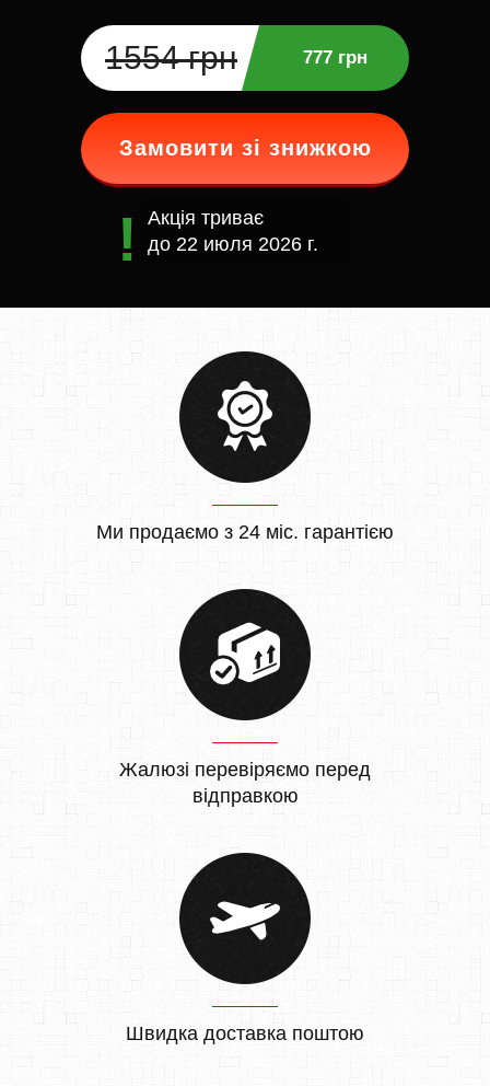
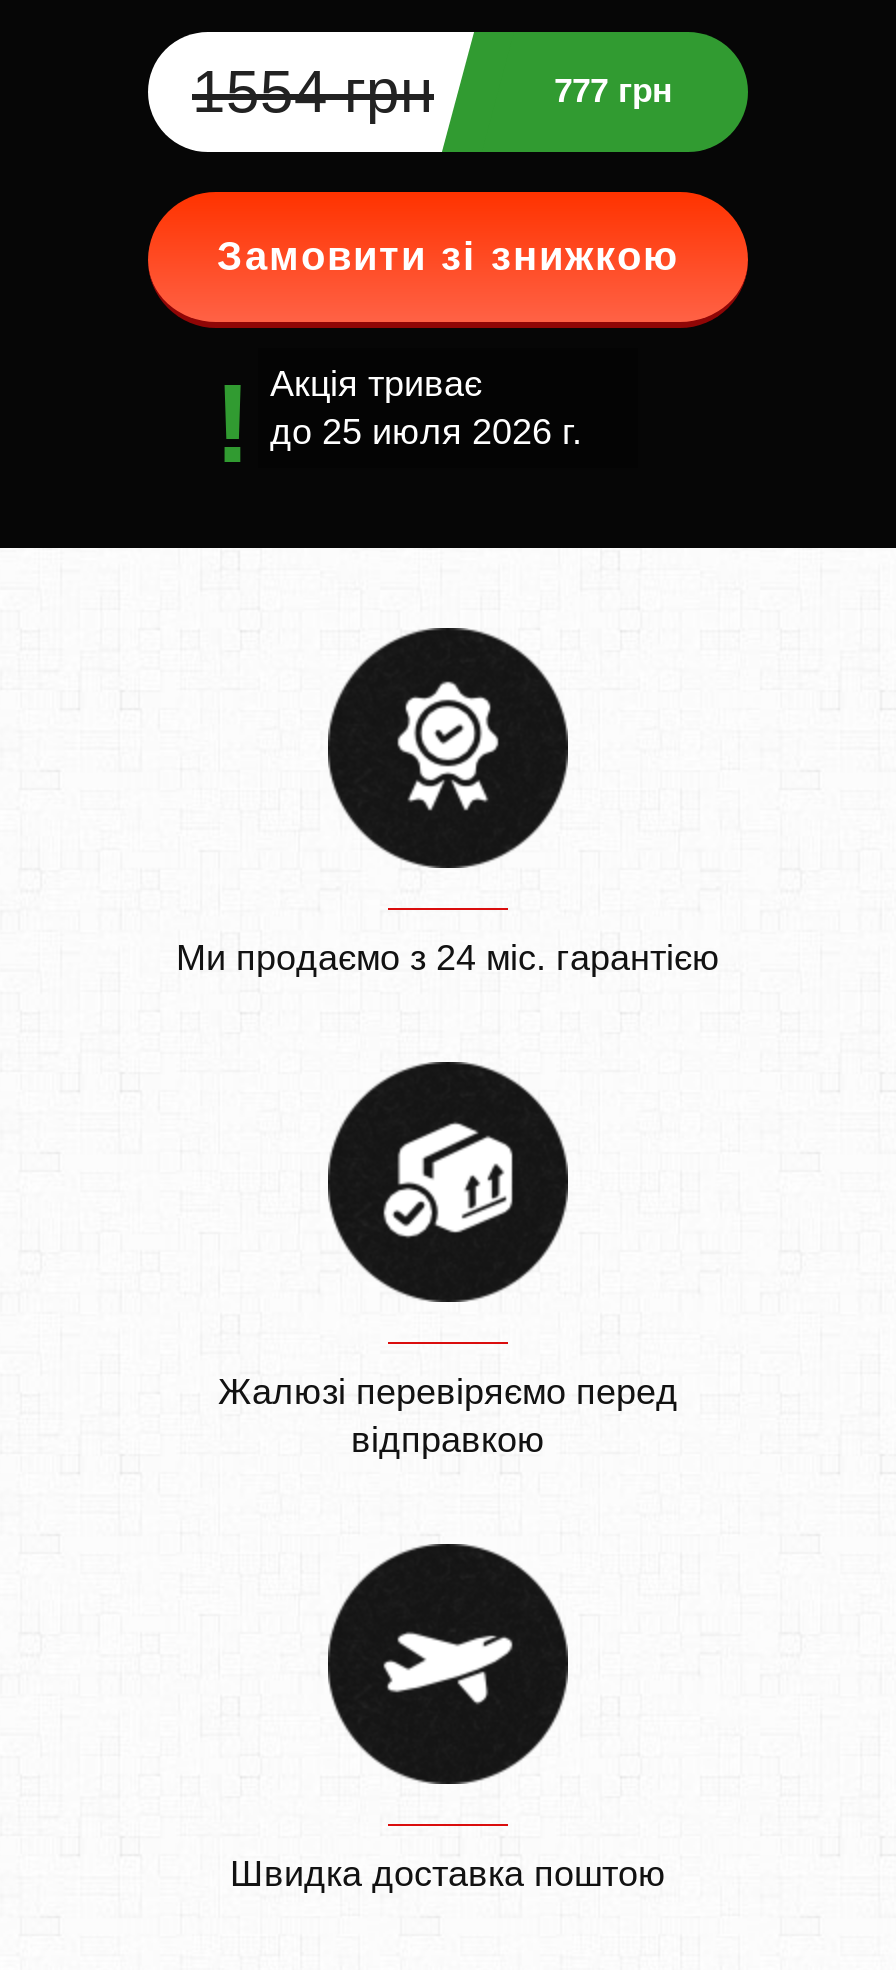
- до 22 июля 2026 г.
+ до 25 июля 2026 г.
